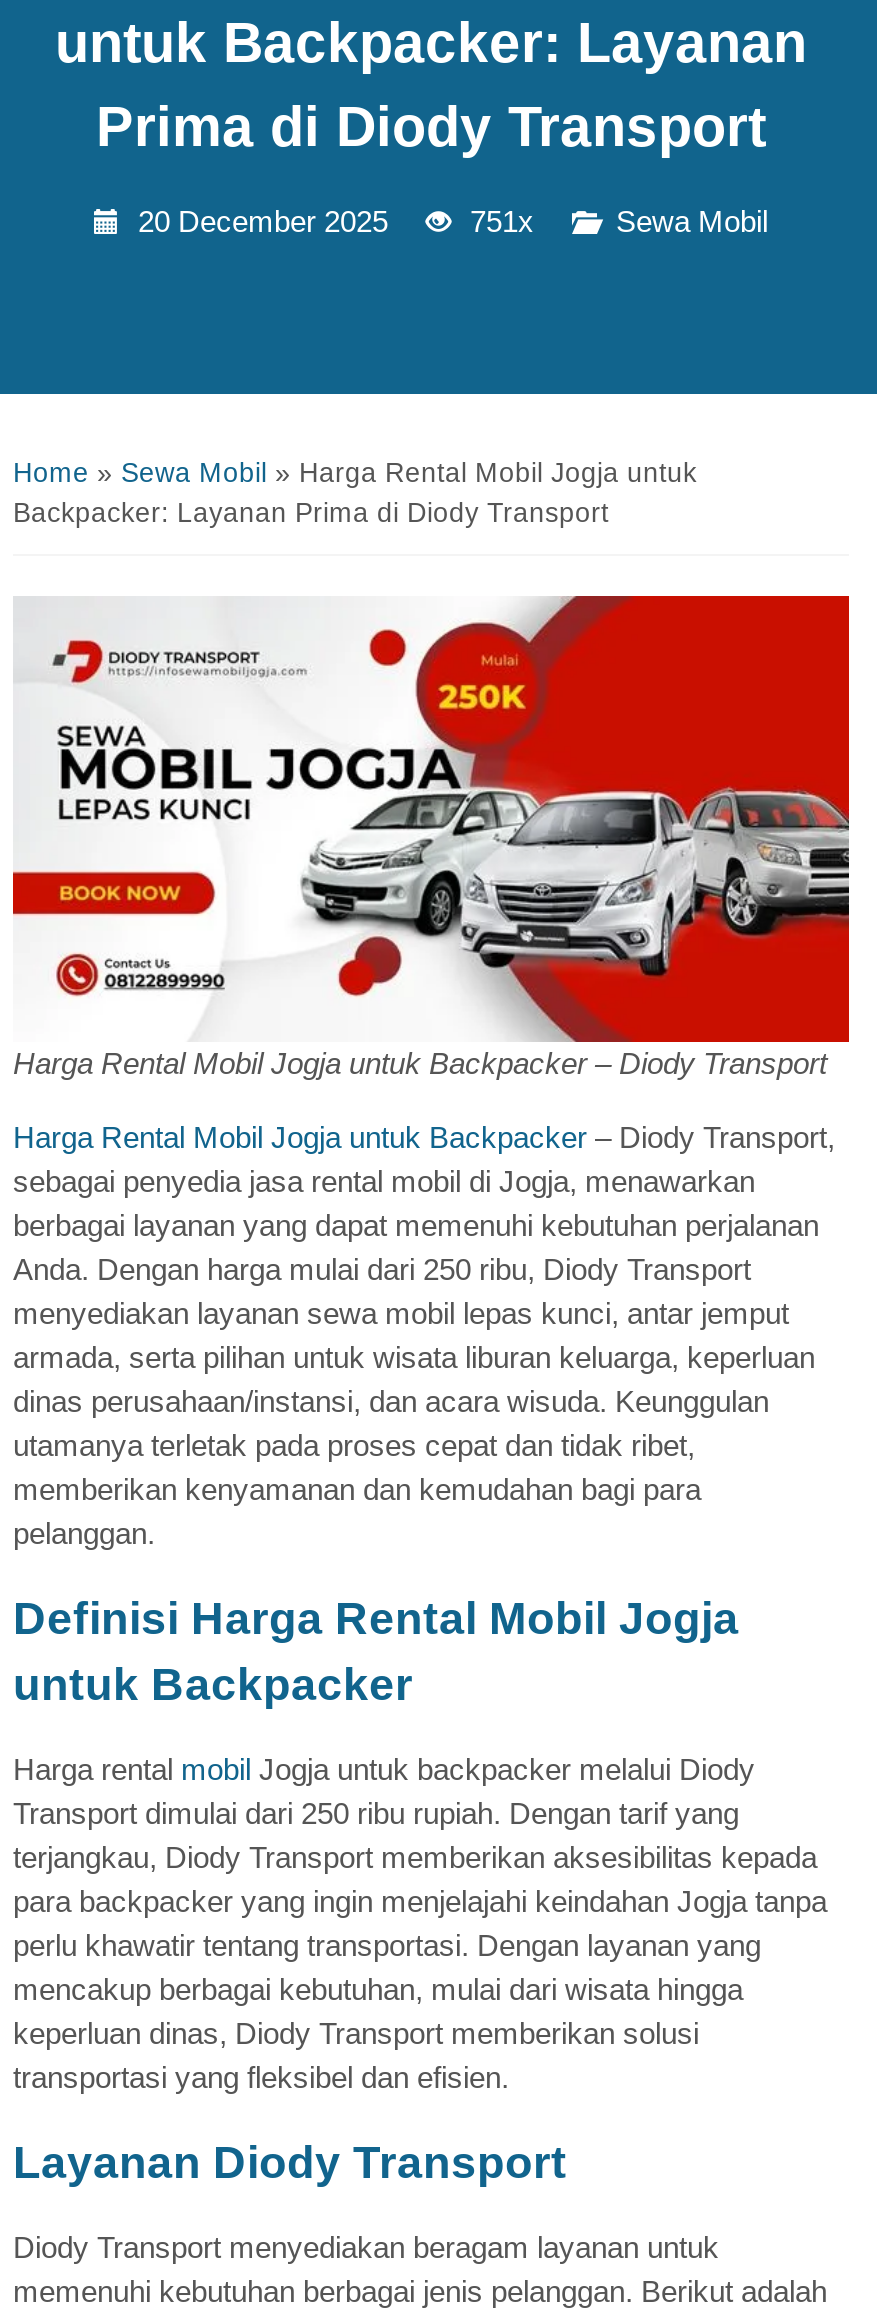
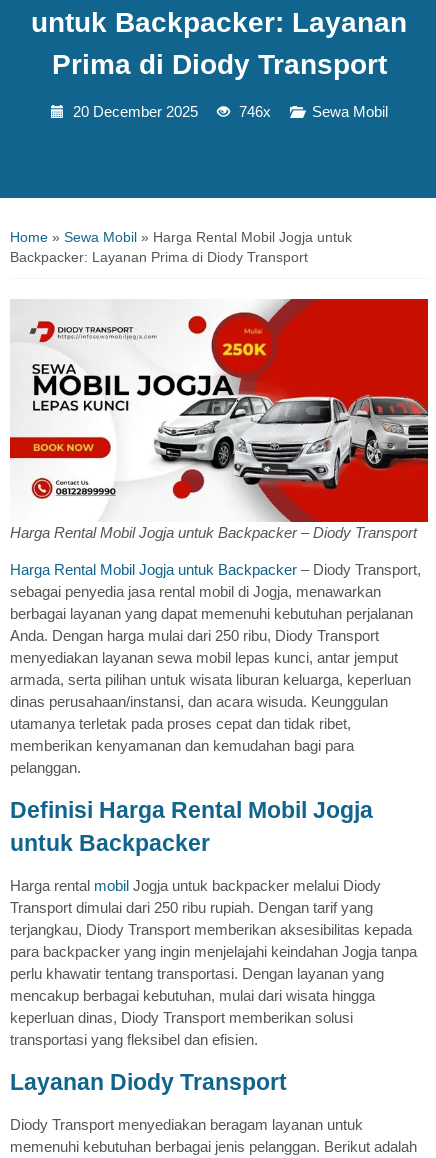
- 751x
+ 746x
